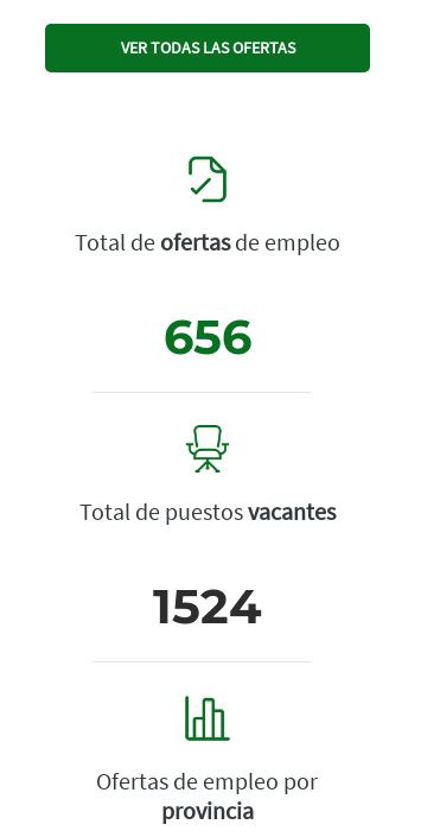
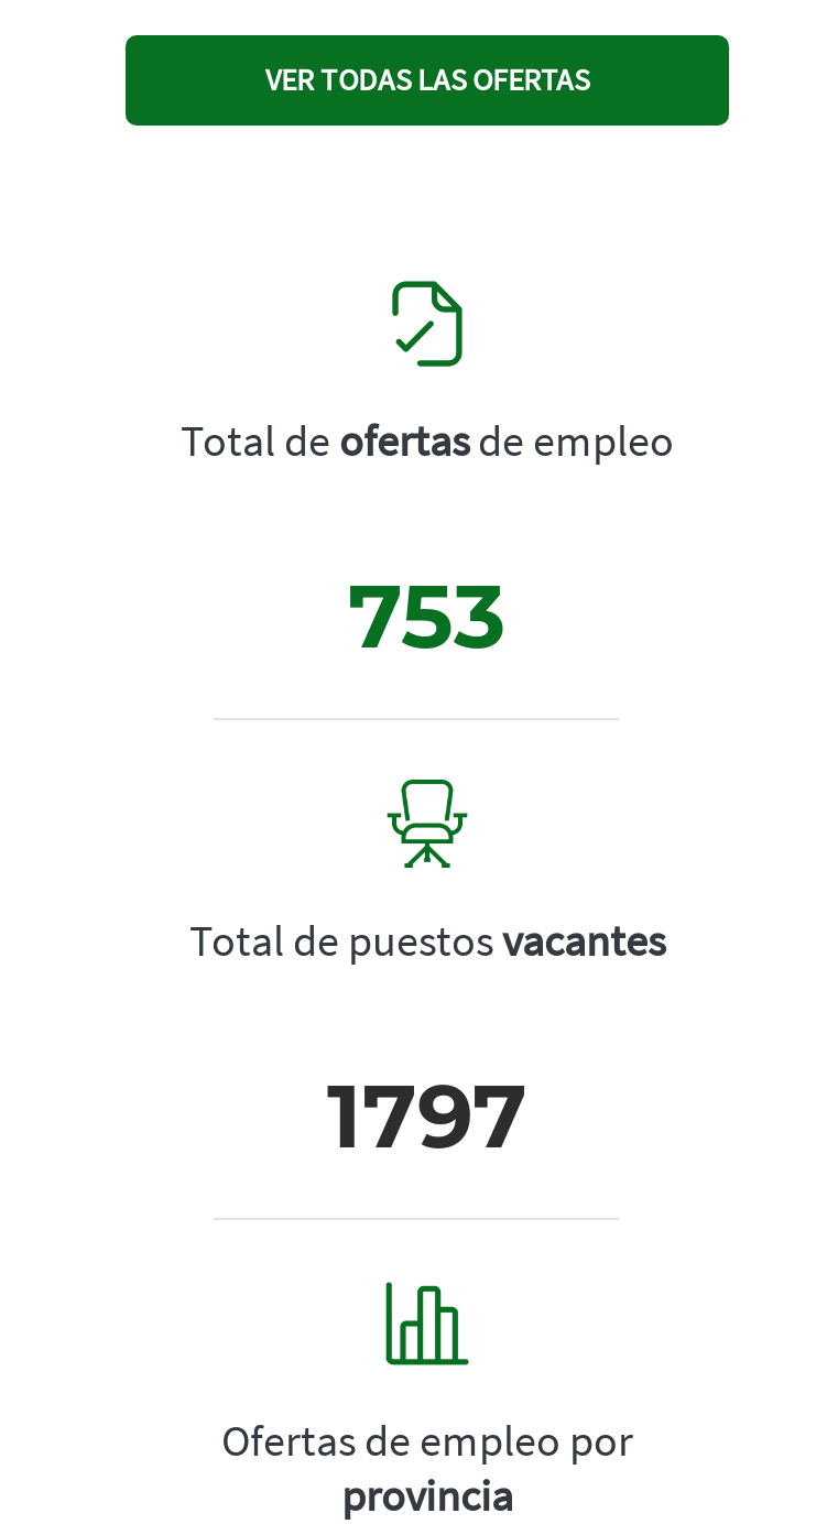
- 656
+ 753

- 1524
+ 1797
